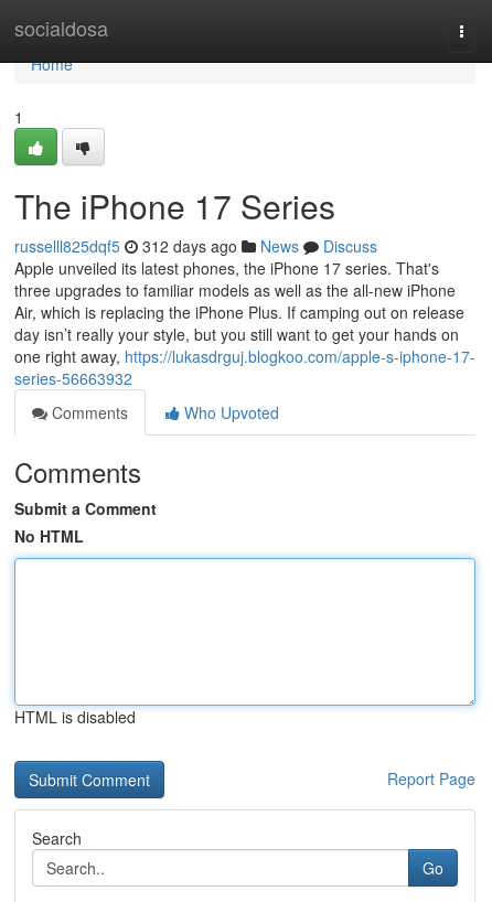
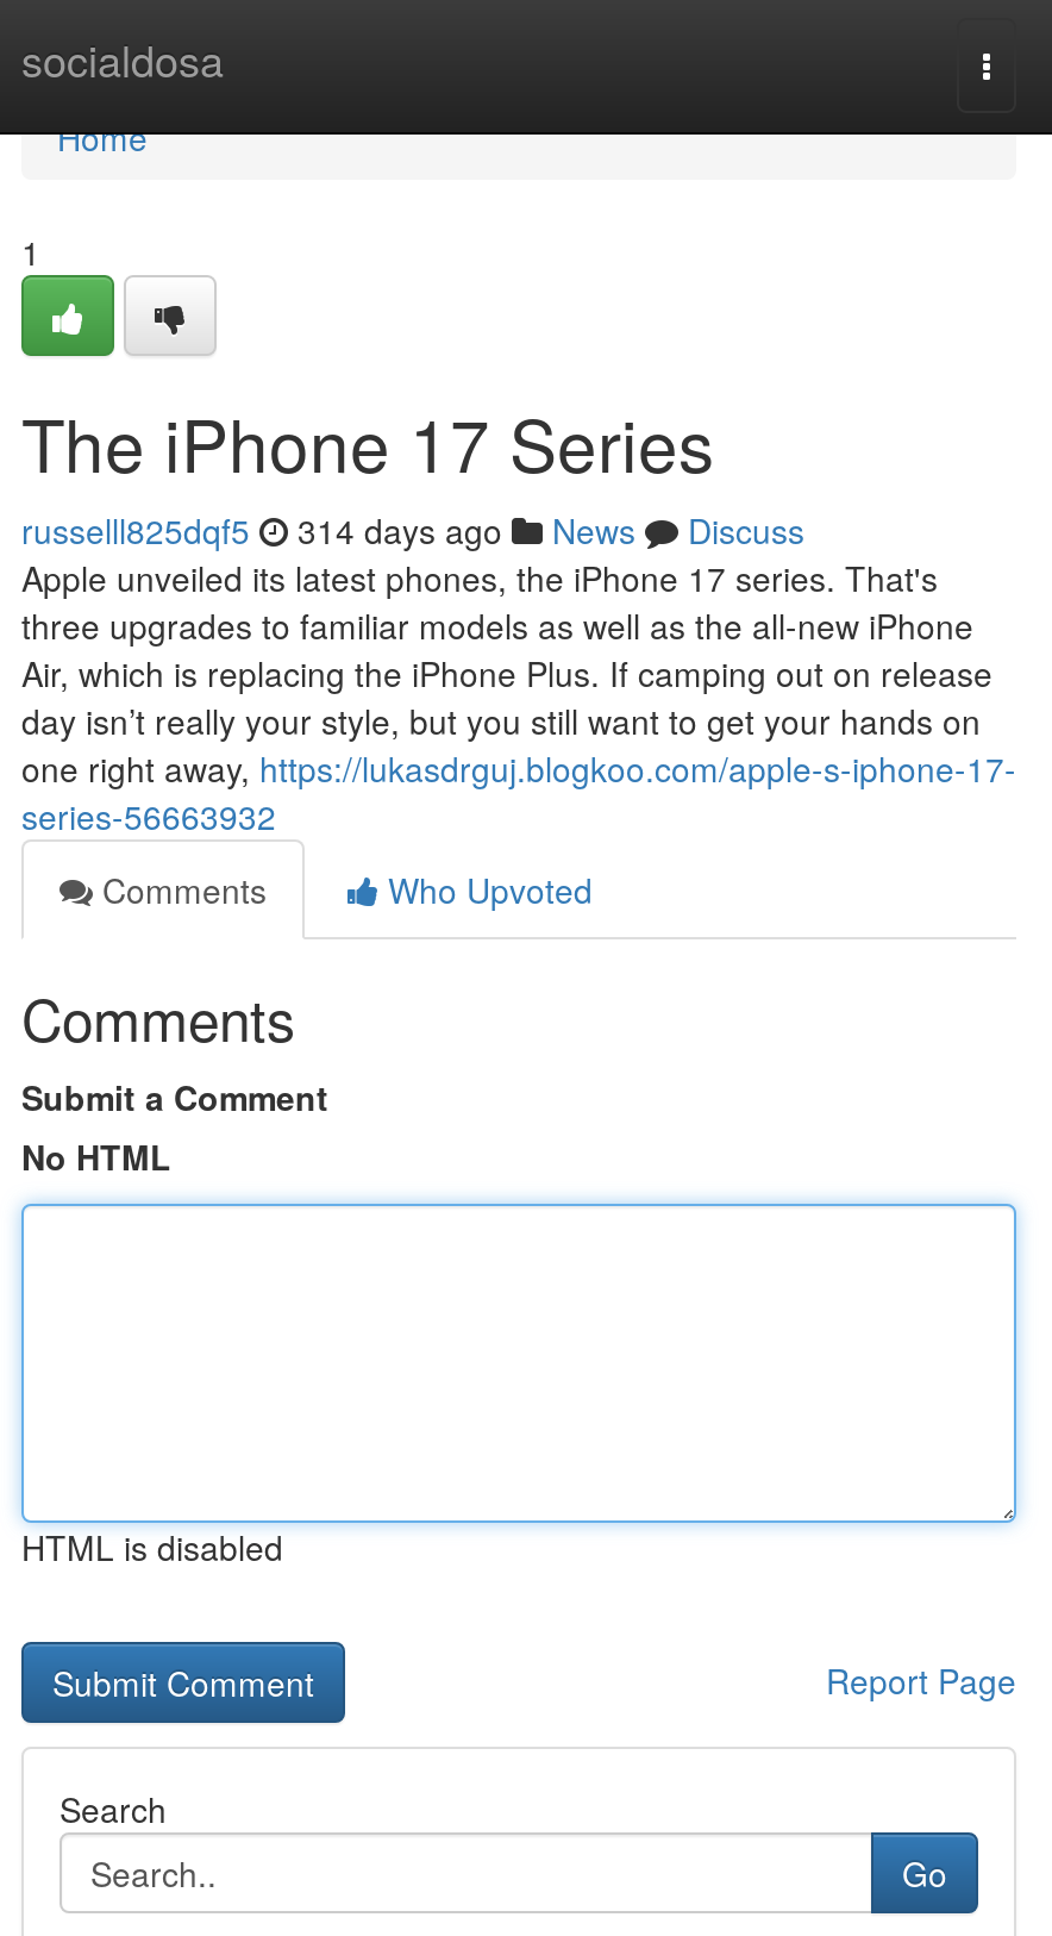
- russelll825dqf5 312 days ago News Discuss
+ russelll825dqf5 314 days ago News Discuss
